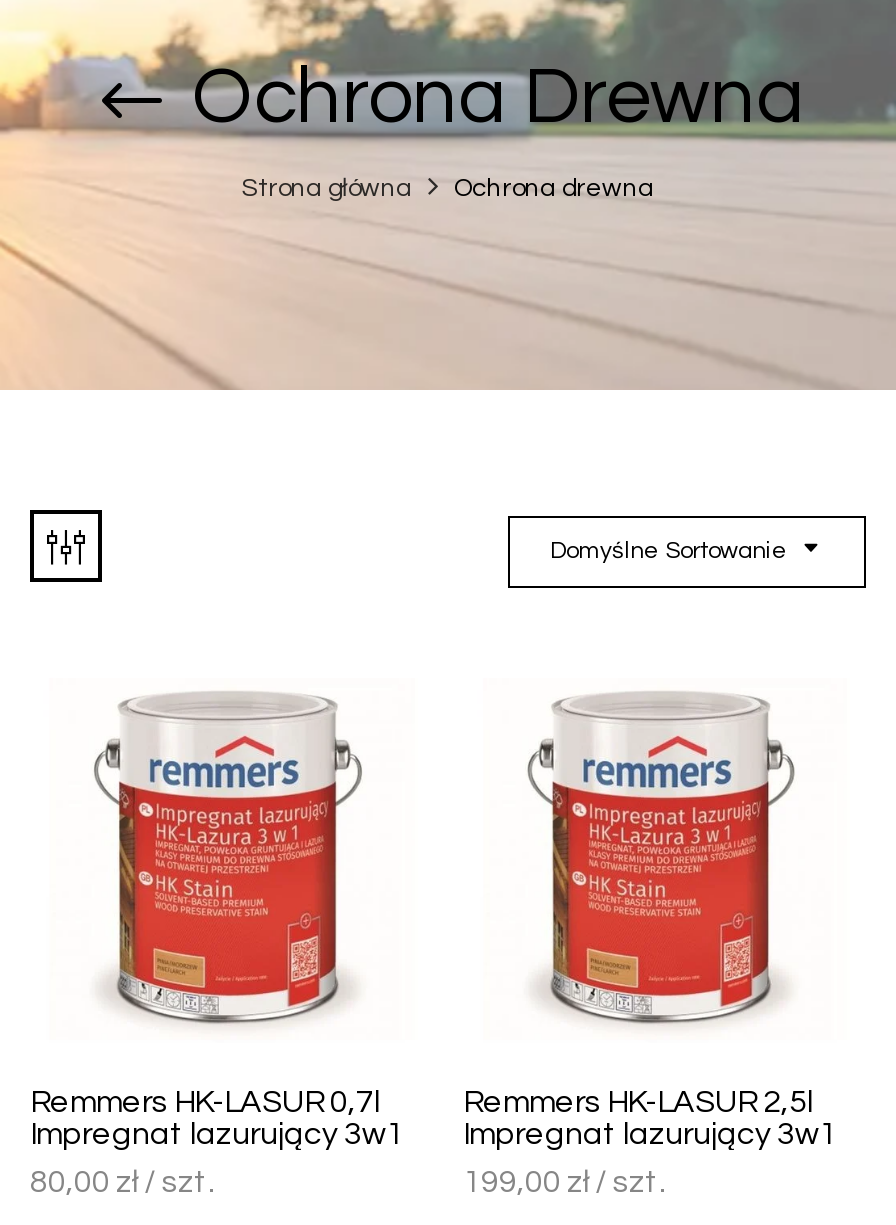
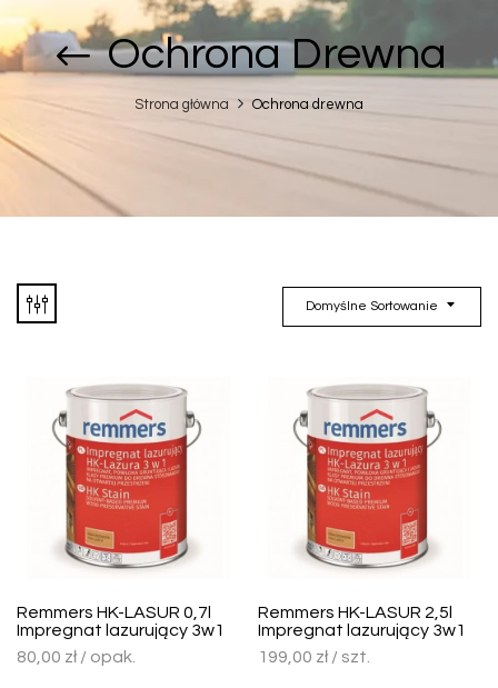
- 80,00 zł / szt.
+ 80,00 zł / opak.
